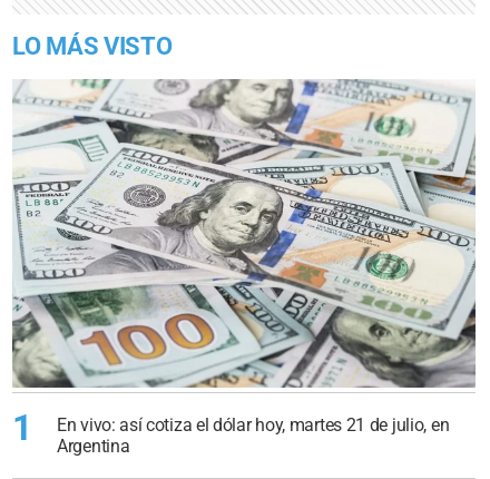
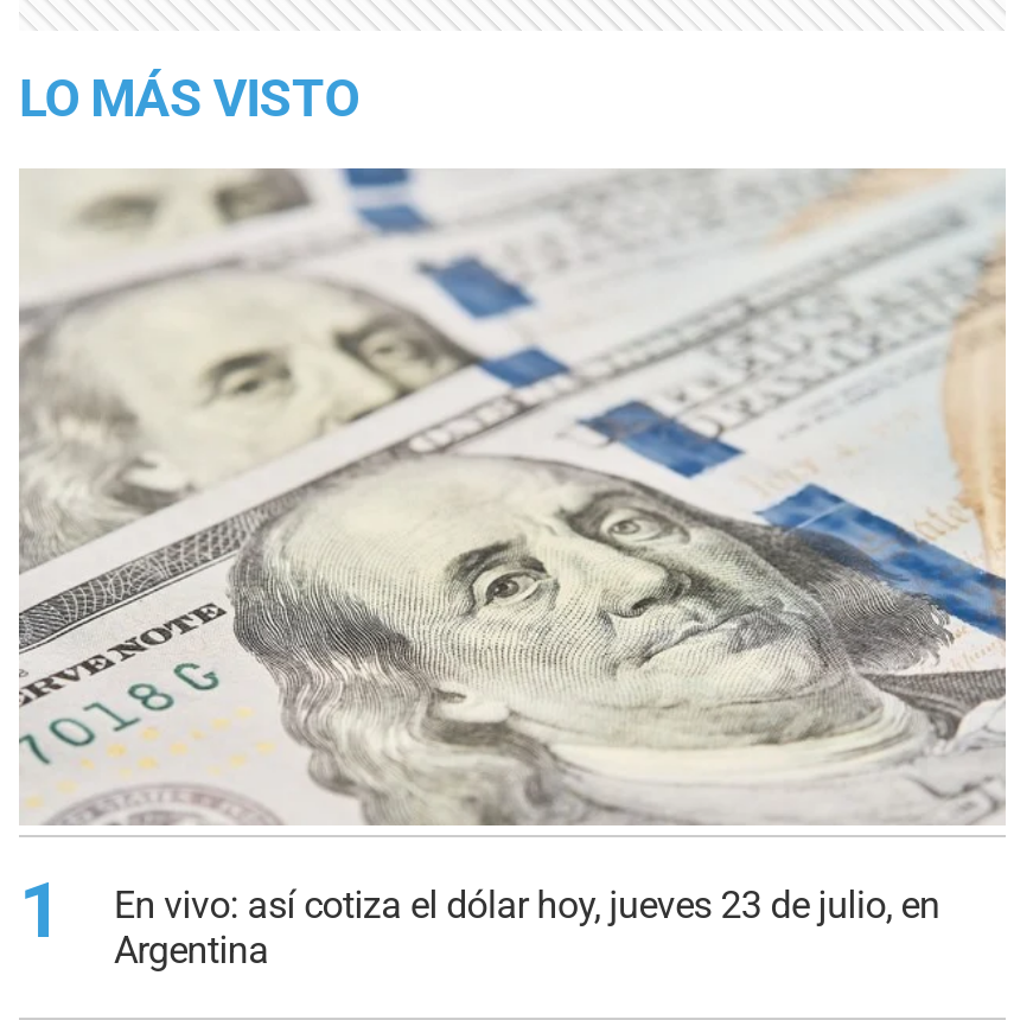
- [image]
- En vivo: así cotiza el dólar hoy, martes 21 de julio, en
+ [image]
+ En vivo: así cotiza el dólar hoy, jueves 23 de julio, en
